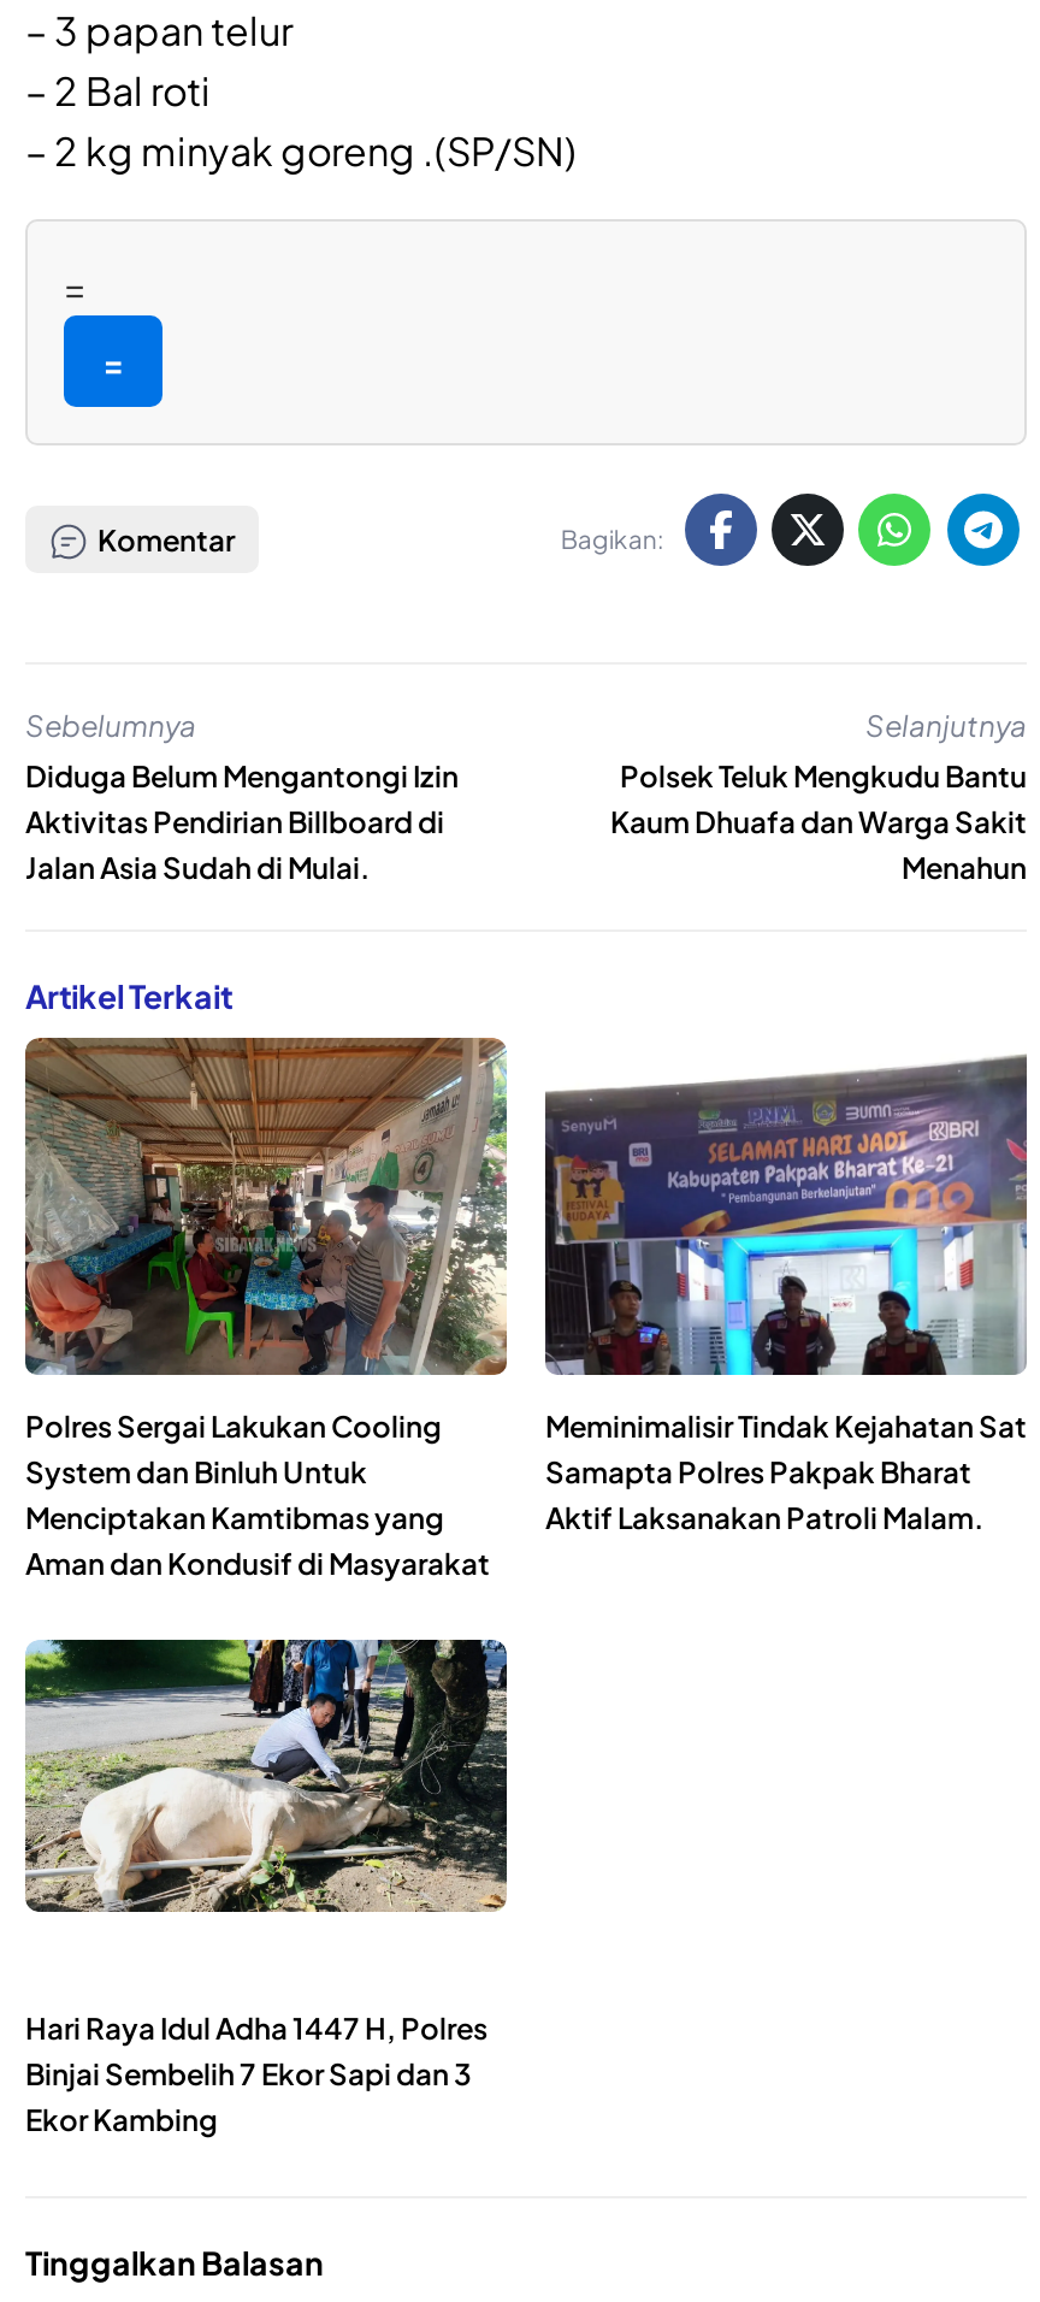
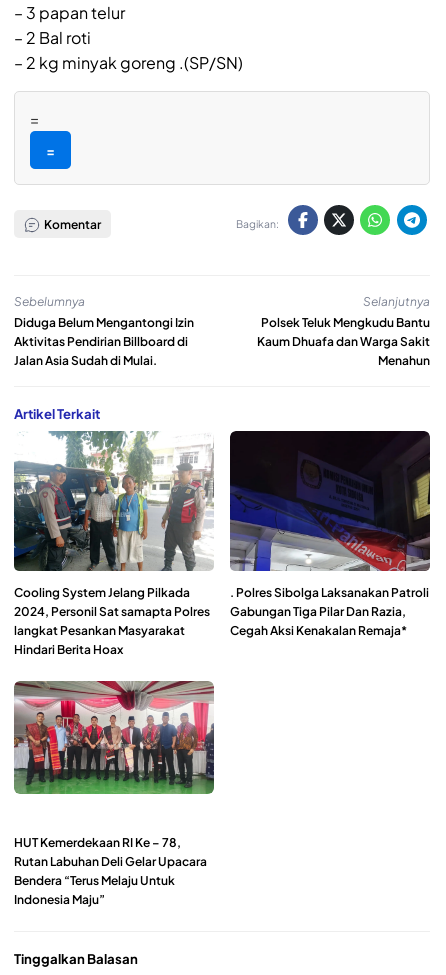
- [image]
- Polres Sergai Lakukan Cooling
- System dan Binluh Untuk
- Menciptakan Kamtibmas yang
- Aman dan Kondusif di Masyarakat
+ [image]
+ Cooling System Jelang Pilkada
+ 2024, Personil Sat samapta Polres
+ langkat Pesankan Masyarakat
+ Hindari Berita Hoax

- [image]
- Meminimalisir Tindak Kejahatan Sat
- Samapta Polres Pakpak Bharat
- Aktif Laksanakan Patroli Malam.
+ [image]
+ . Polres Sibolga Laksanakan Patroli
+ Gabungan Tiga Pilar Dan Razia,
+ Cegah Aksi Kenakalan Remaja*

- [image]
+ [image]

- Hari Raya Idul Adha 1447 H, Polres
- Binjai Sembelih 7 Ekor Sapi dan 3
- Ekor Kambing
+ HUT Kemerdekaan RI Ke – 78,
+ Rutan Labuhan Deli Gelar Upacara
+ Bendera “Terus Melaju Untuk
+ Indonesia Maju”
